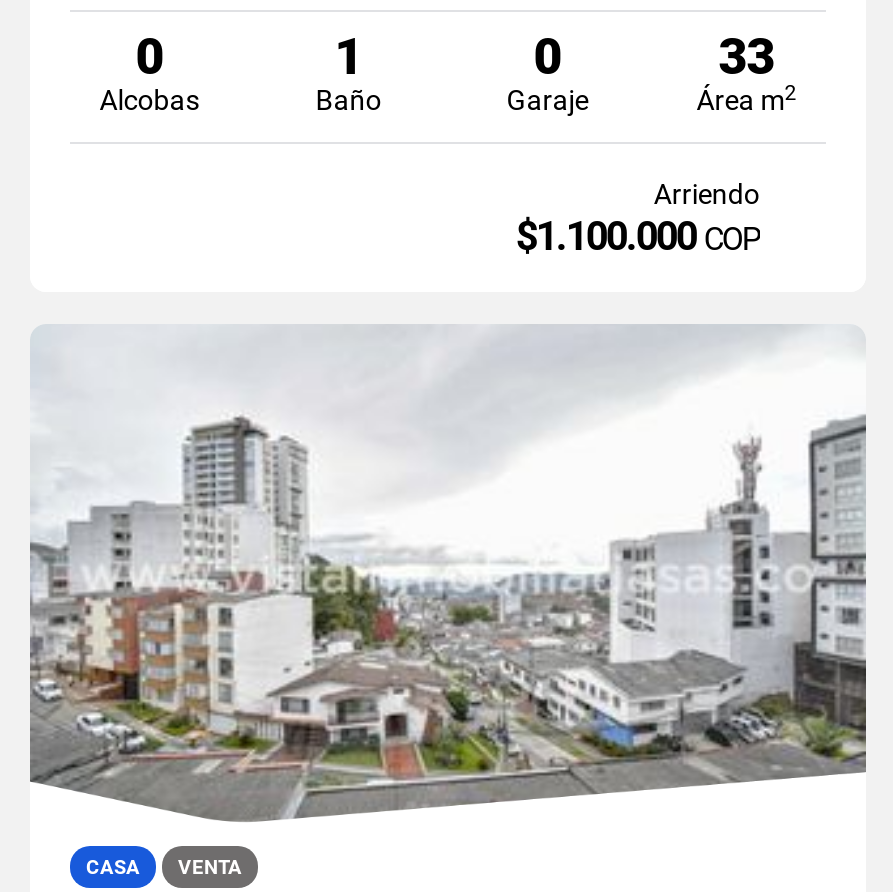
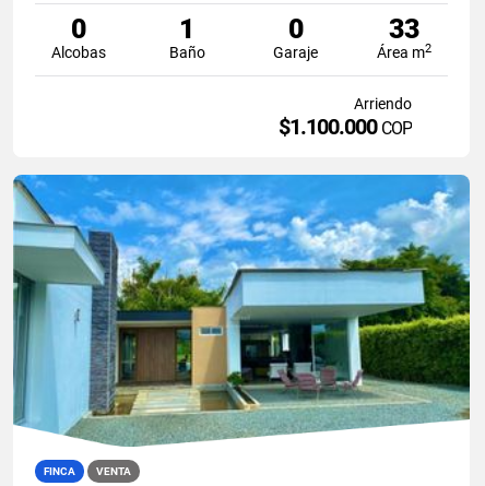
- [image]
- CASA
+ [image]
+ FINCA
